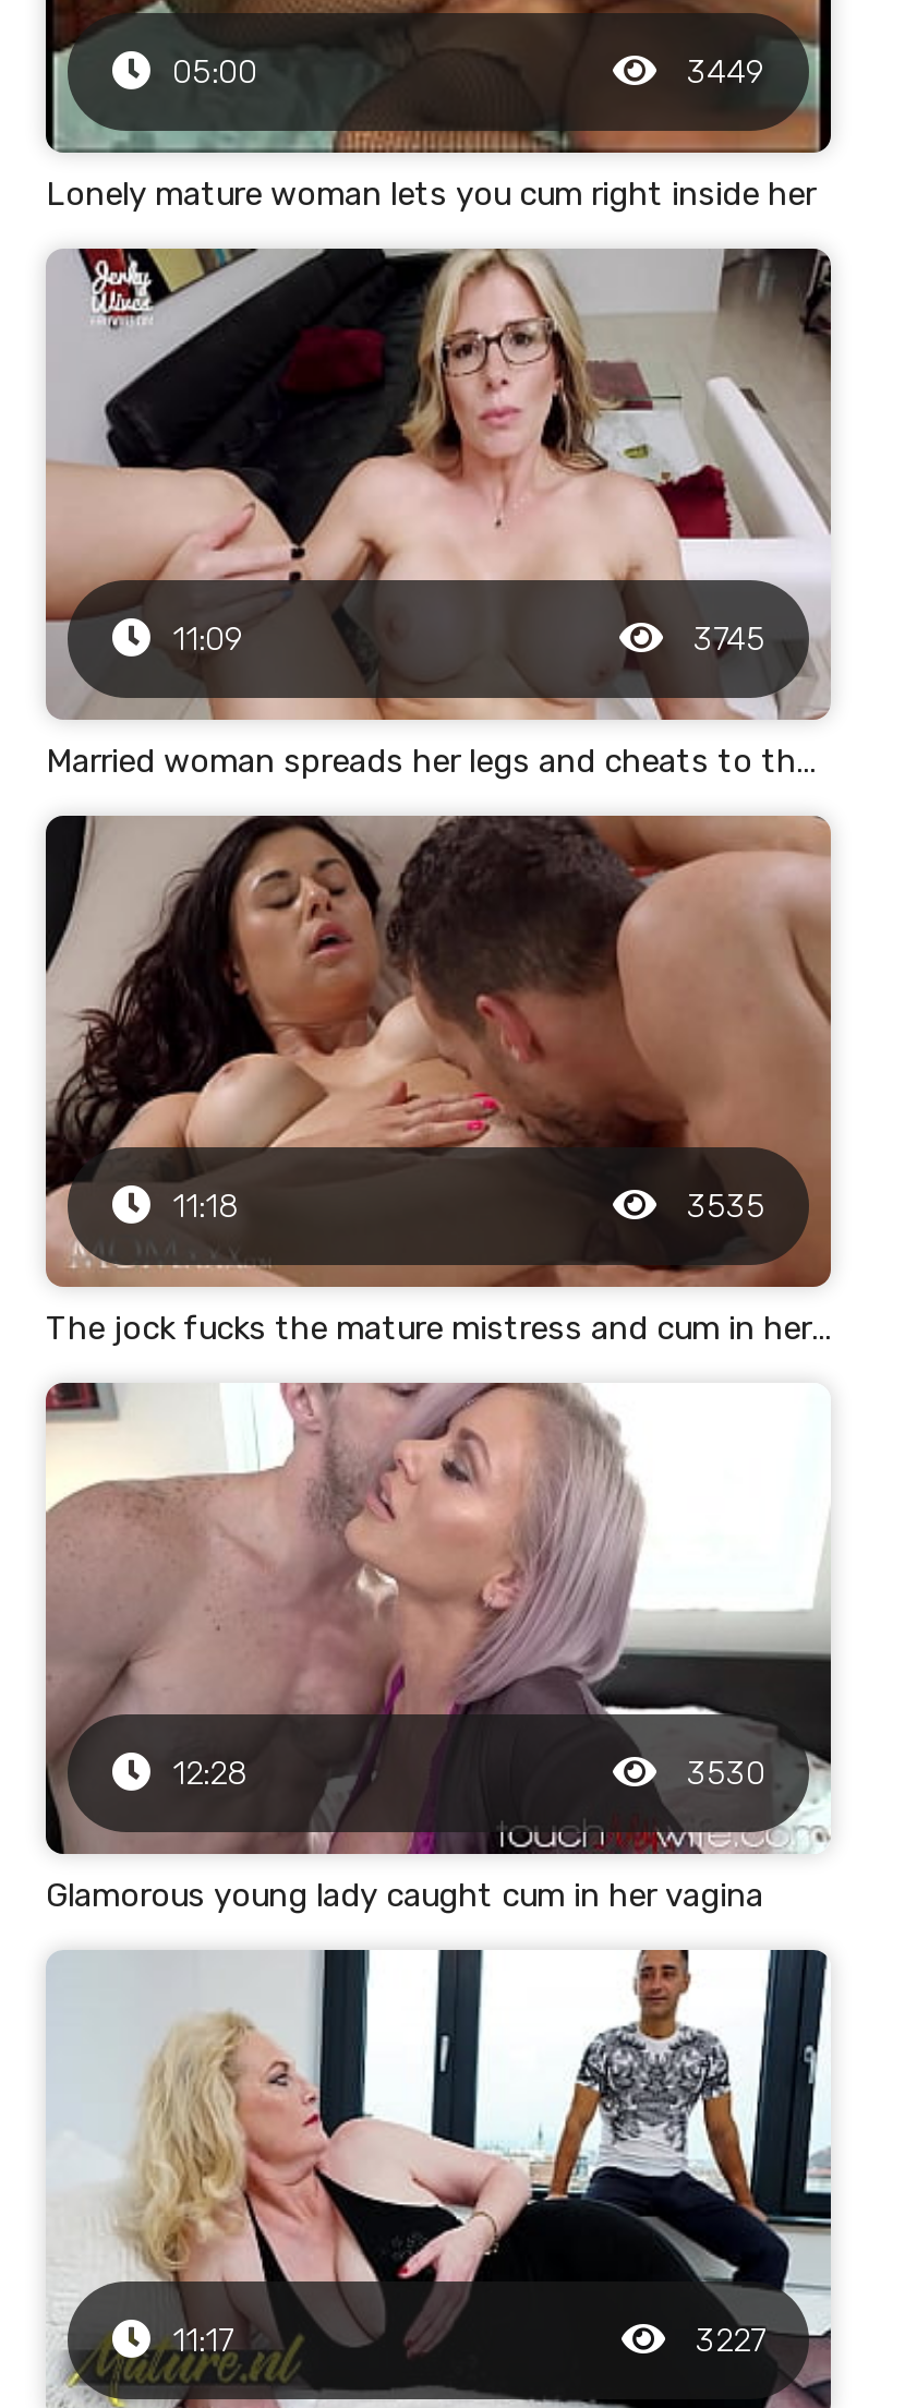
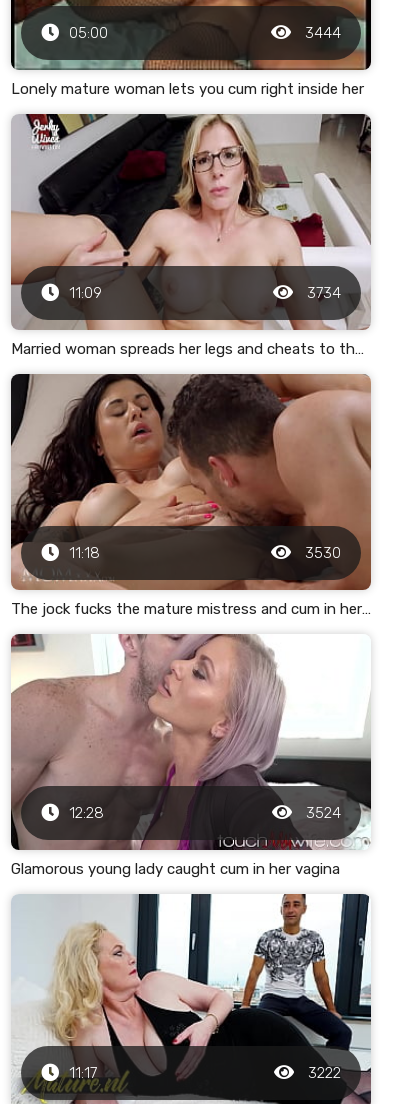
- 3449
+ 3444

- 3745
+ 3734

- 3535
+ 3530

- 3530
+ 3524

- 3227
+ 3222
